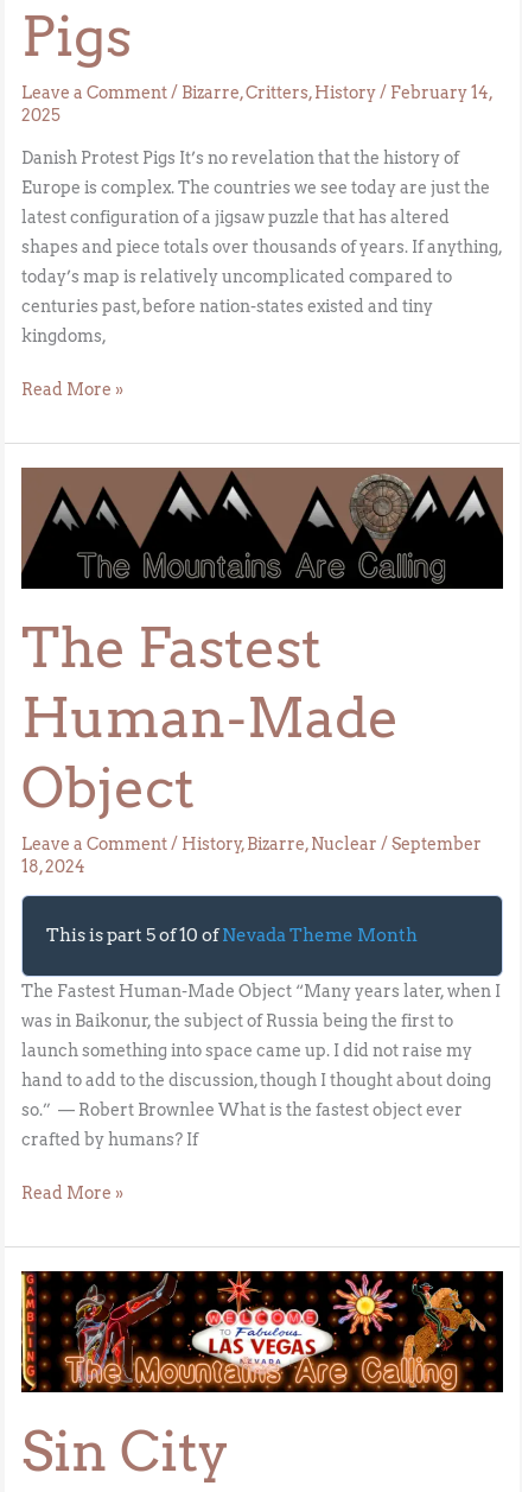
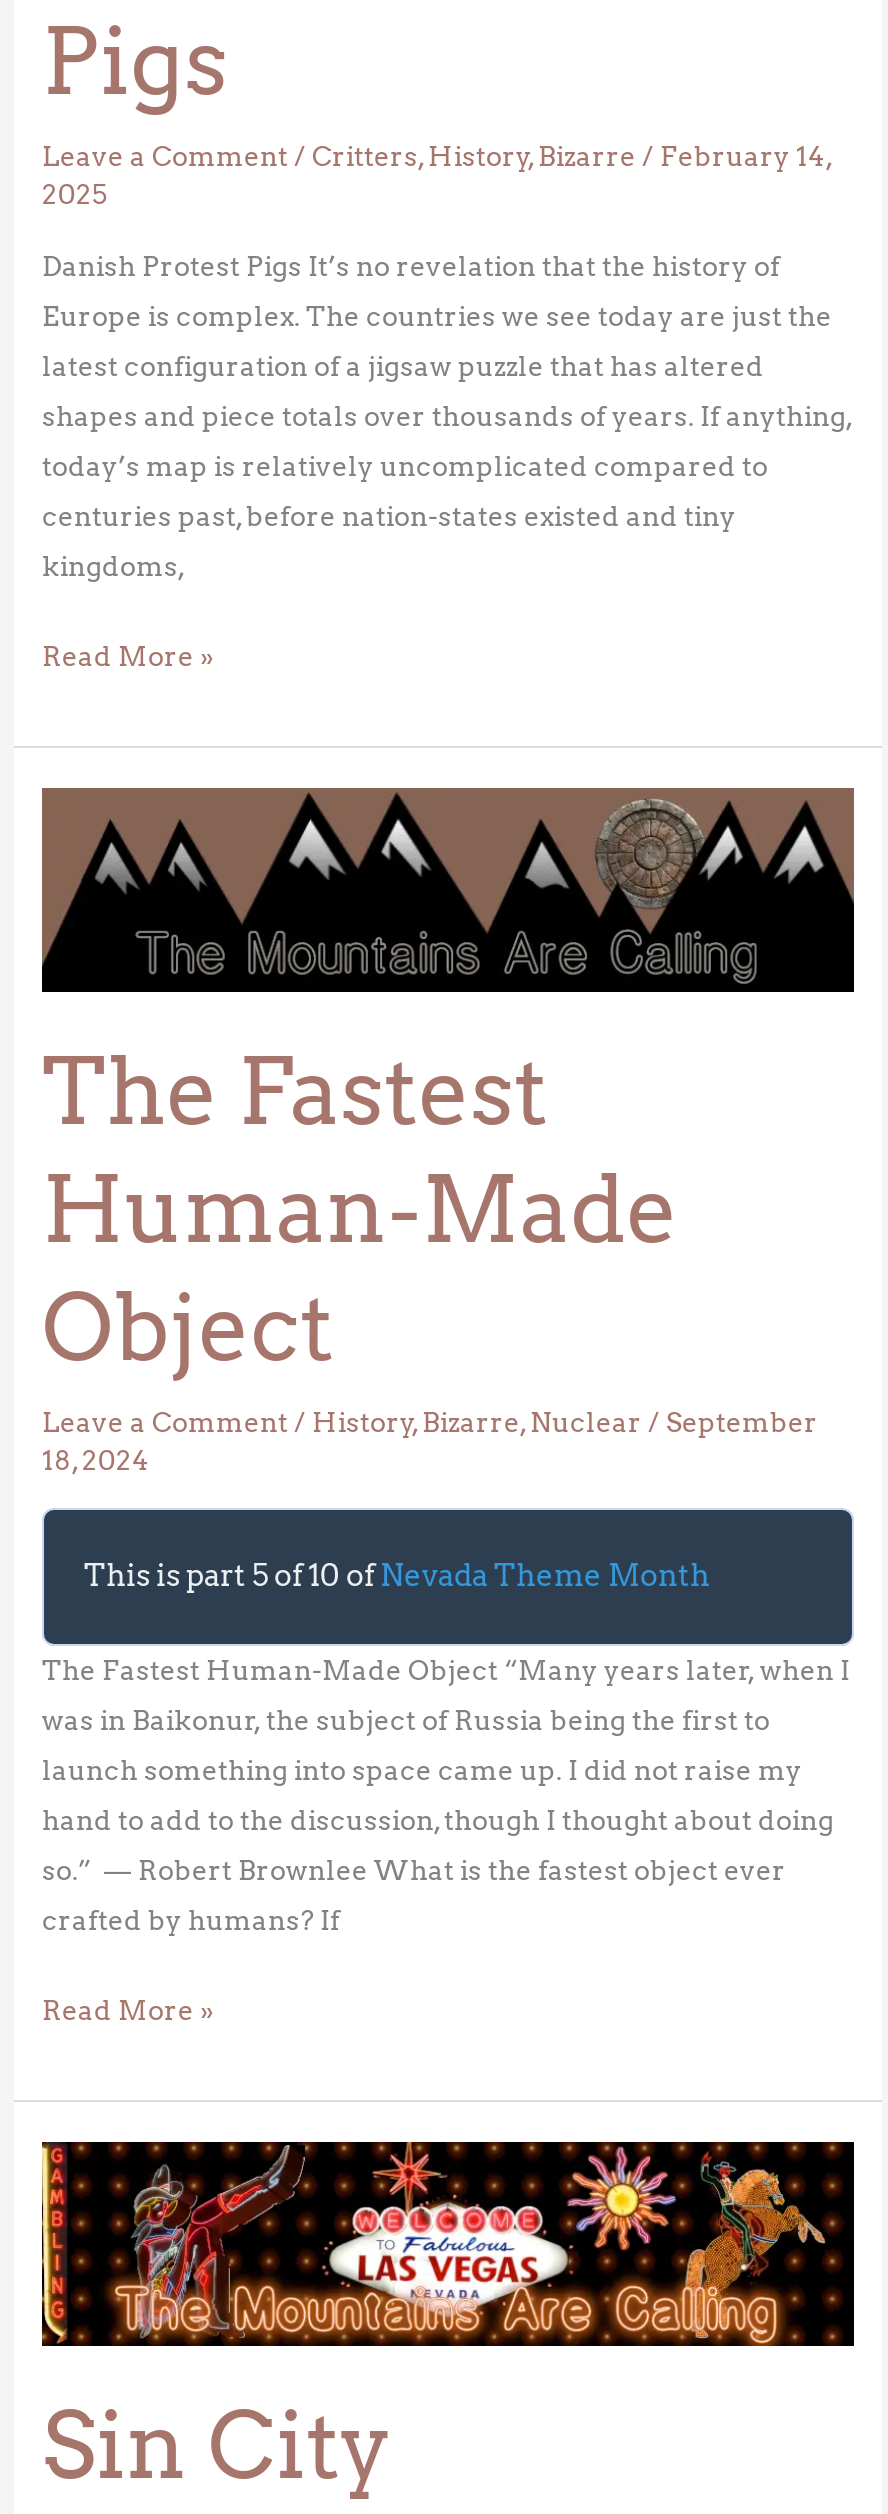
- Leave a Comment / Bizarre, Critters, History / February 14,
+ Leave a Comment / Critters, History, Bizarre / February 14,
